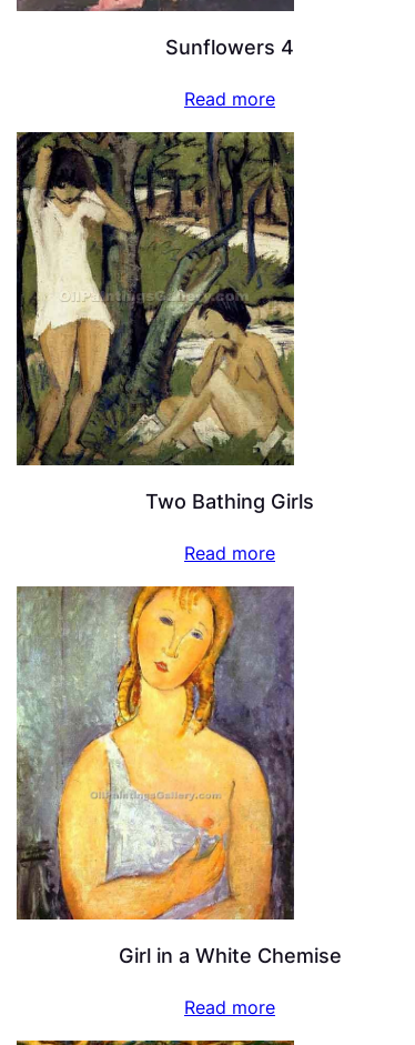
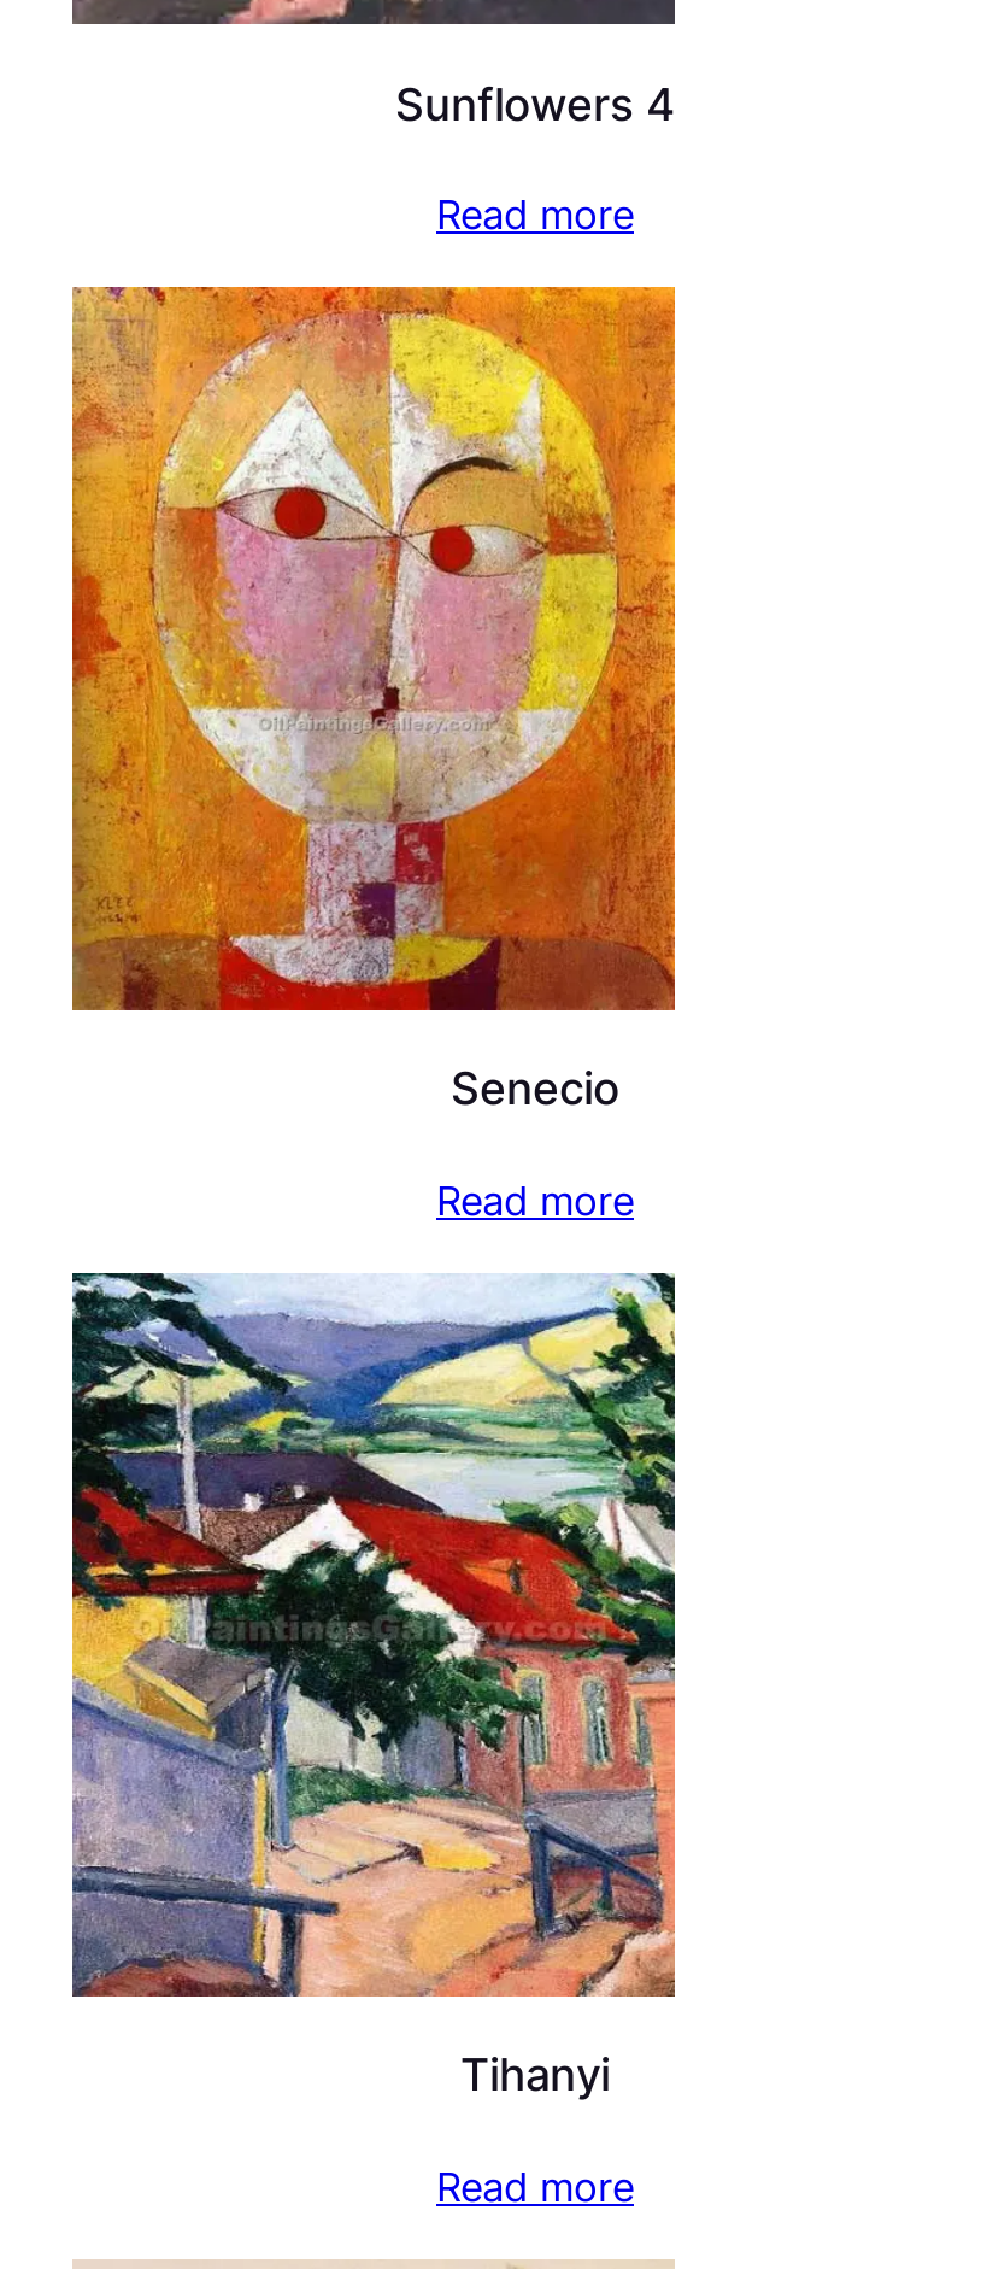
- [image]
- Two Bathing Girls
+ [image]
+ Senecio

- [image]
- Girl in a White Chemise
+ [image]
+ Tihanyi
